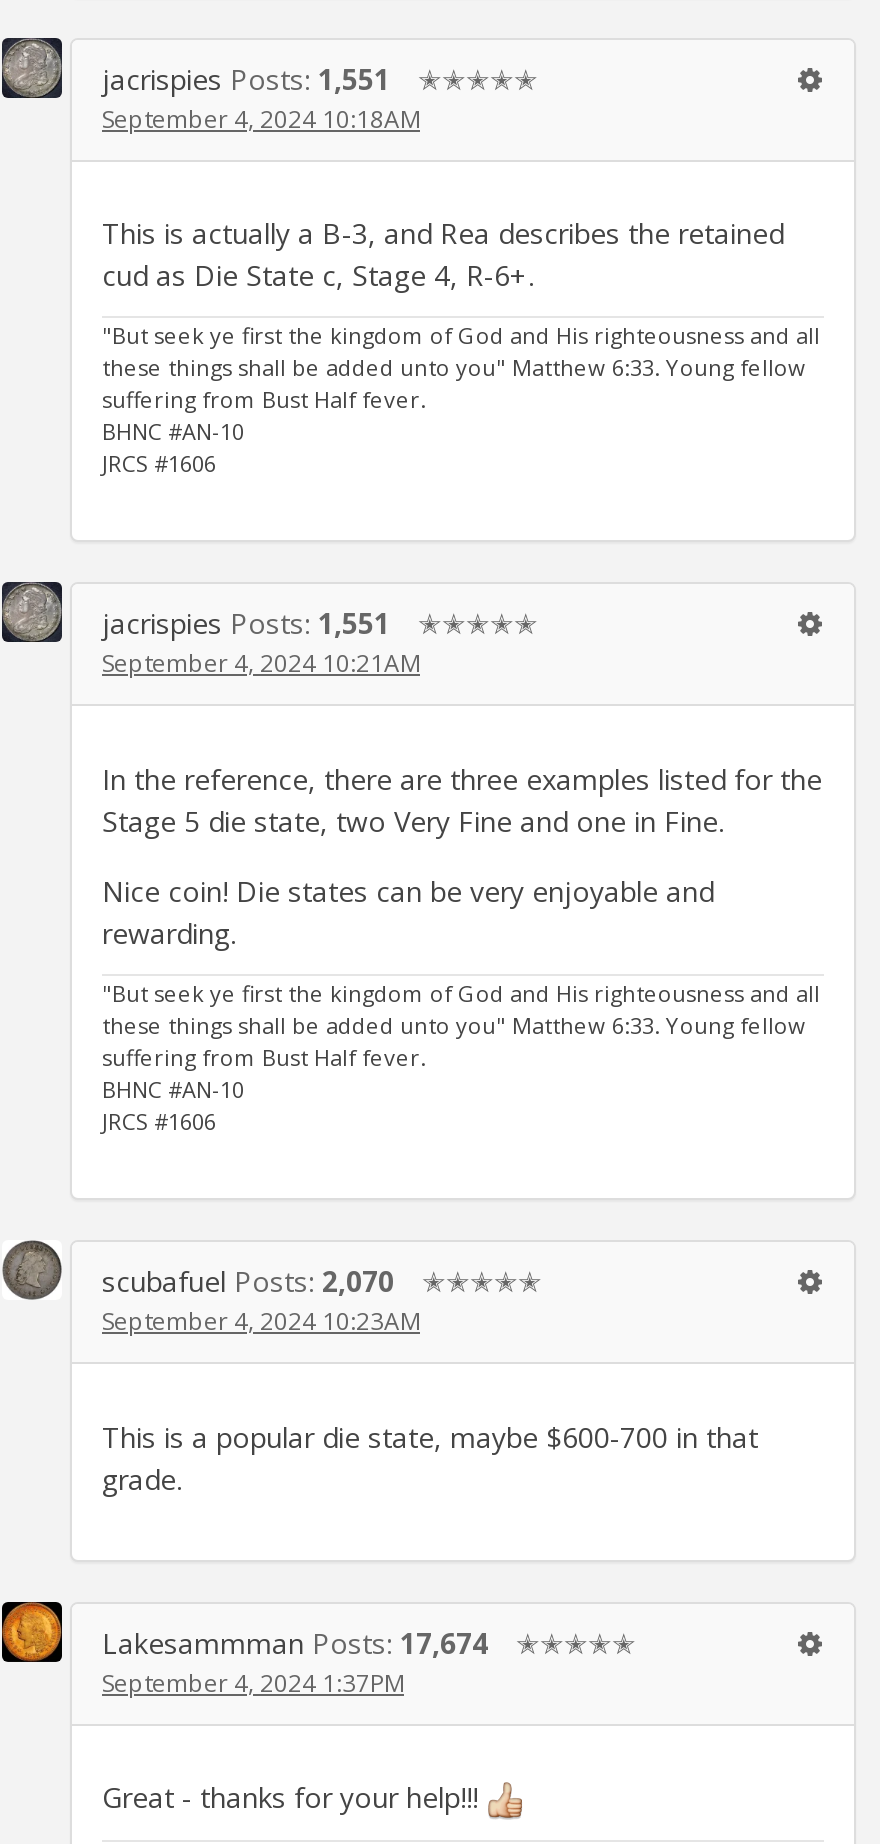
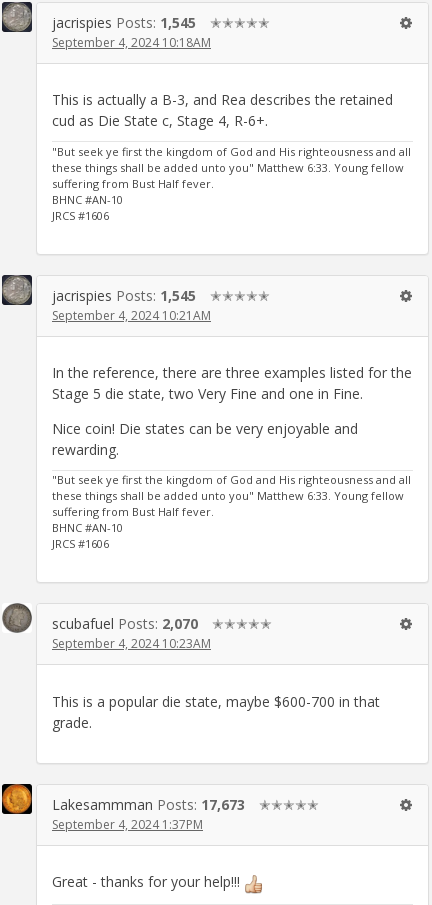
- jacrispies Posts: 1,551
+ jacrispies Posts: 1,545

- jacrispies Posts: 1,551
+ jacrispies Posts: 1,545

- Lakesammman Posts: 17,674
+ Lakesammman Posts: 17,673
